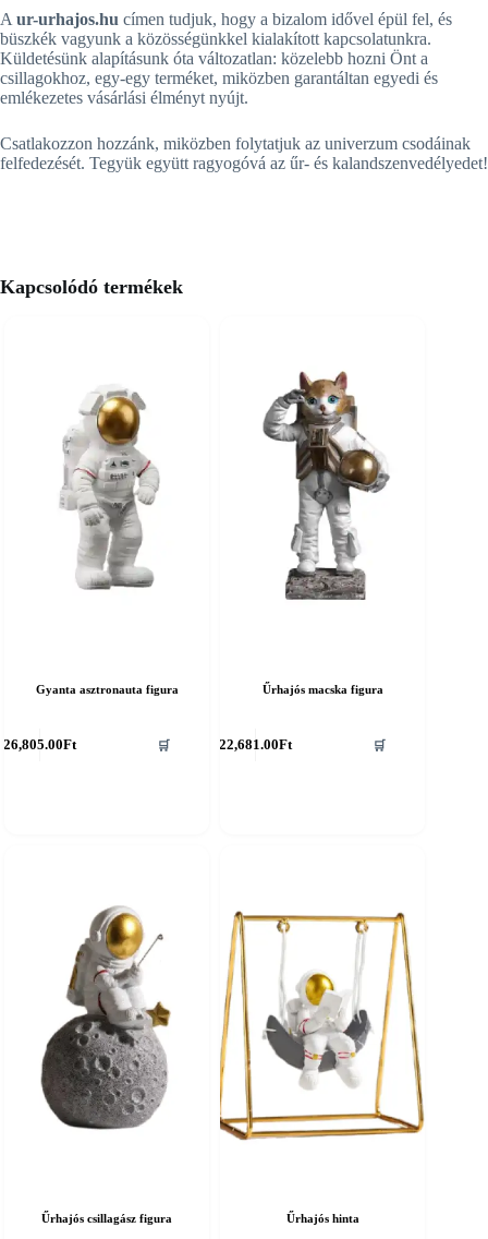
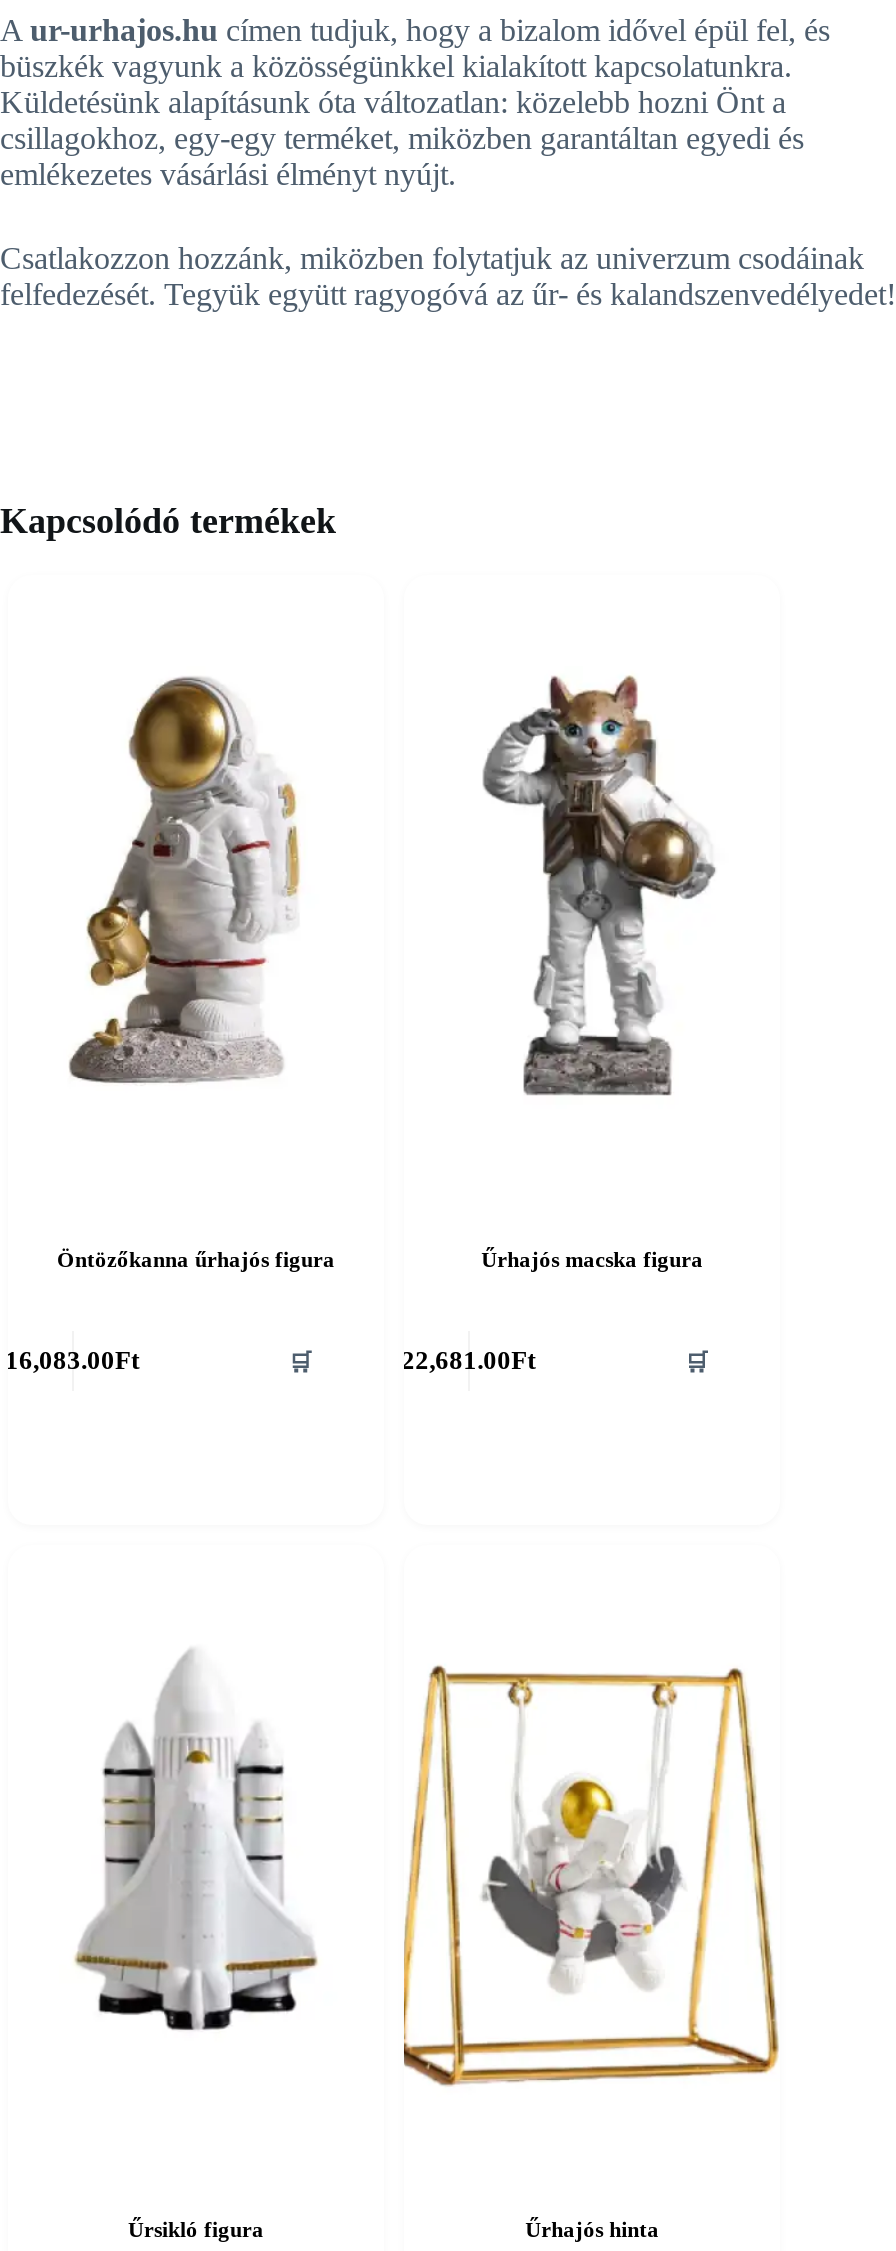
- [image]
+ [image]

- Gyanta asztronauta figura
+ Öntözőkanna űrhajós figura

- 26,805.00Ft
+ 16,083.00Ft

- [image]
+ [image]

- Űrhajós csillagász figura
+ Űrsikló figura
